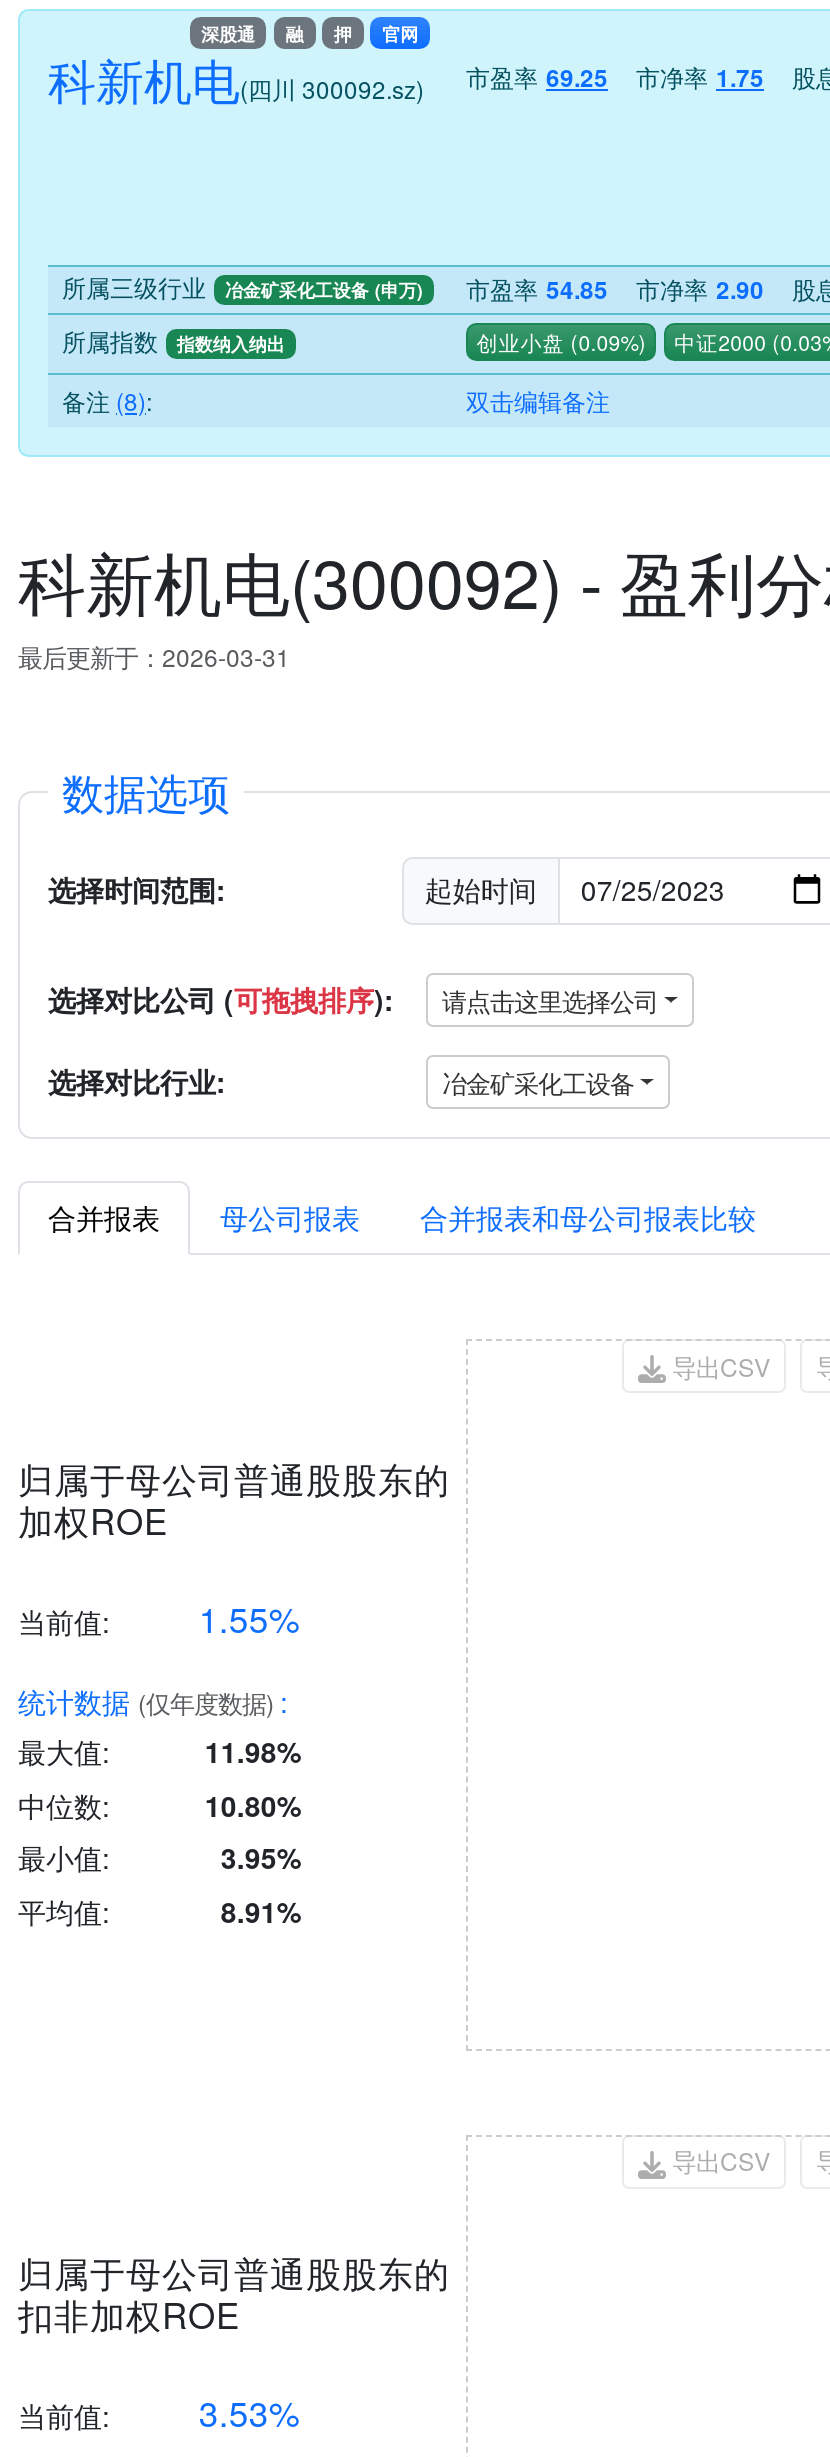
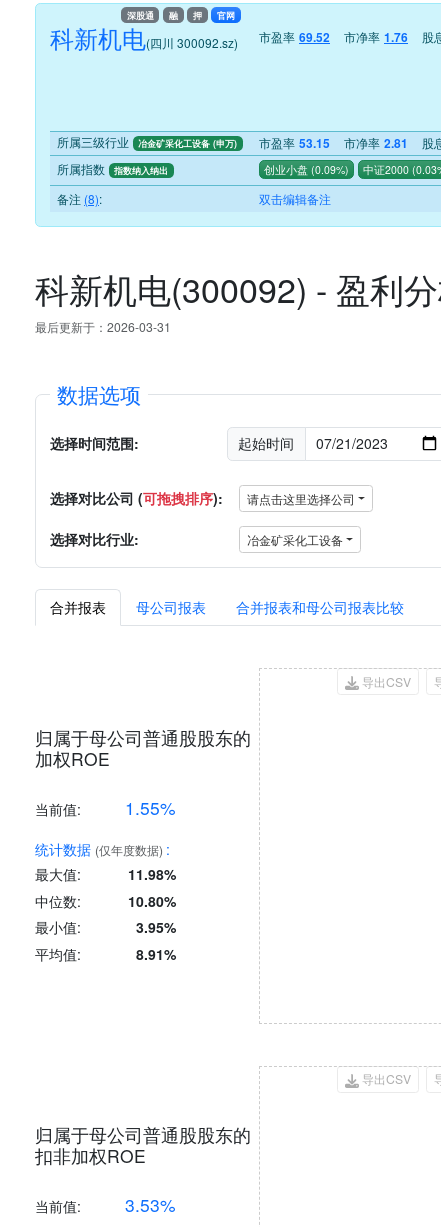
- 市盈率 69.25
+ 市盈率 69.52

- 市净率 1.75
+ 市净率 1.76

- 市盈率 54.85
+ 市盈率 53.15

- 市净率 2.90
+ 市净率 2.81
